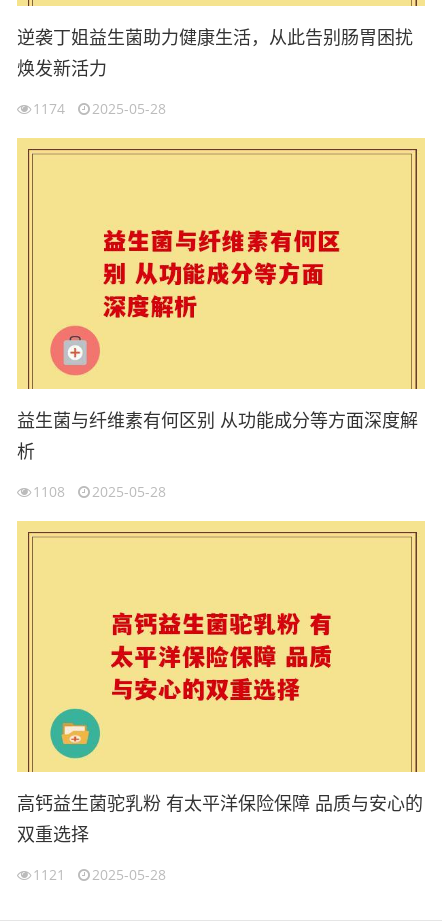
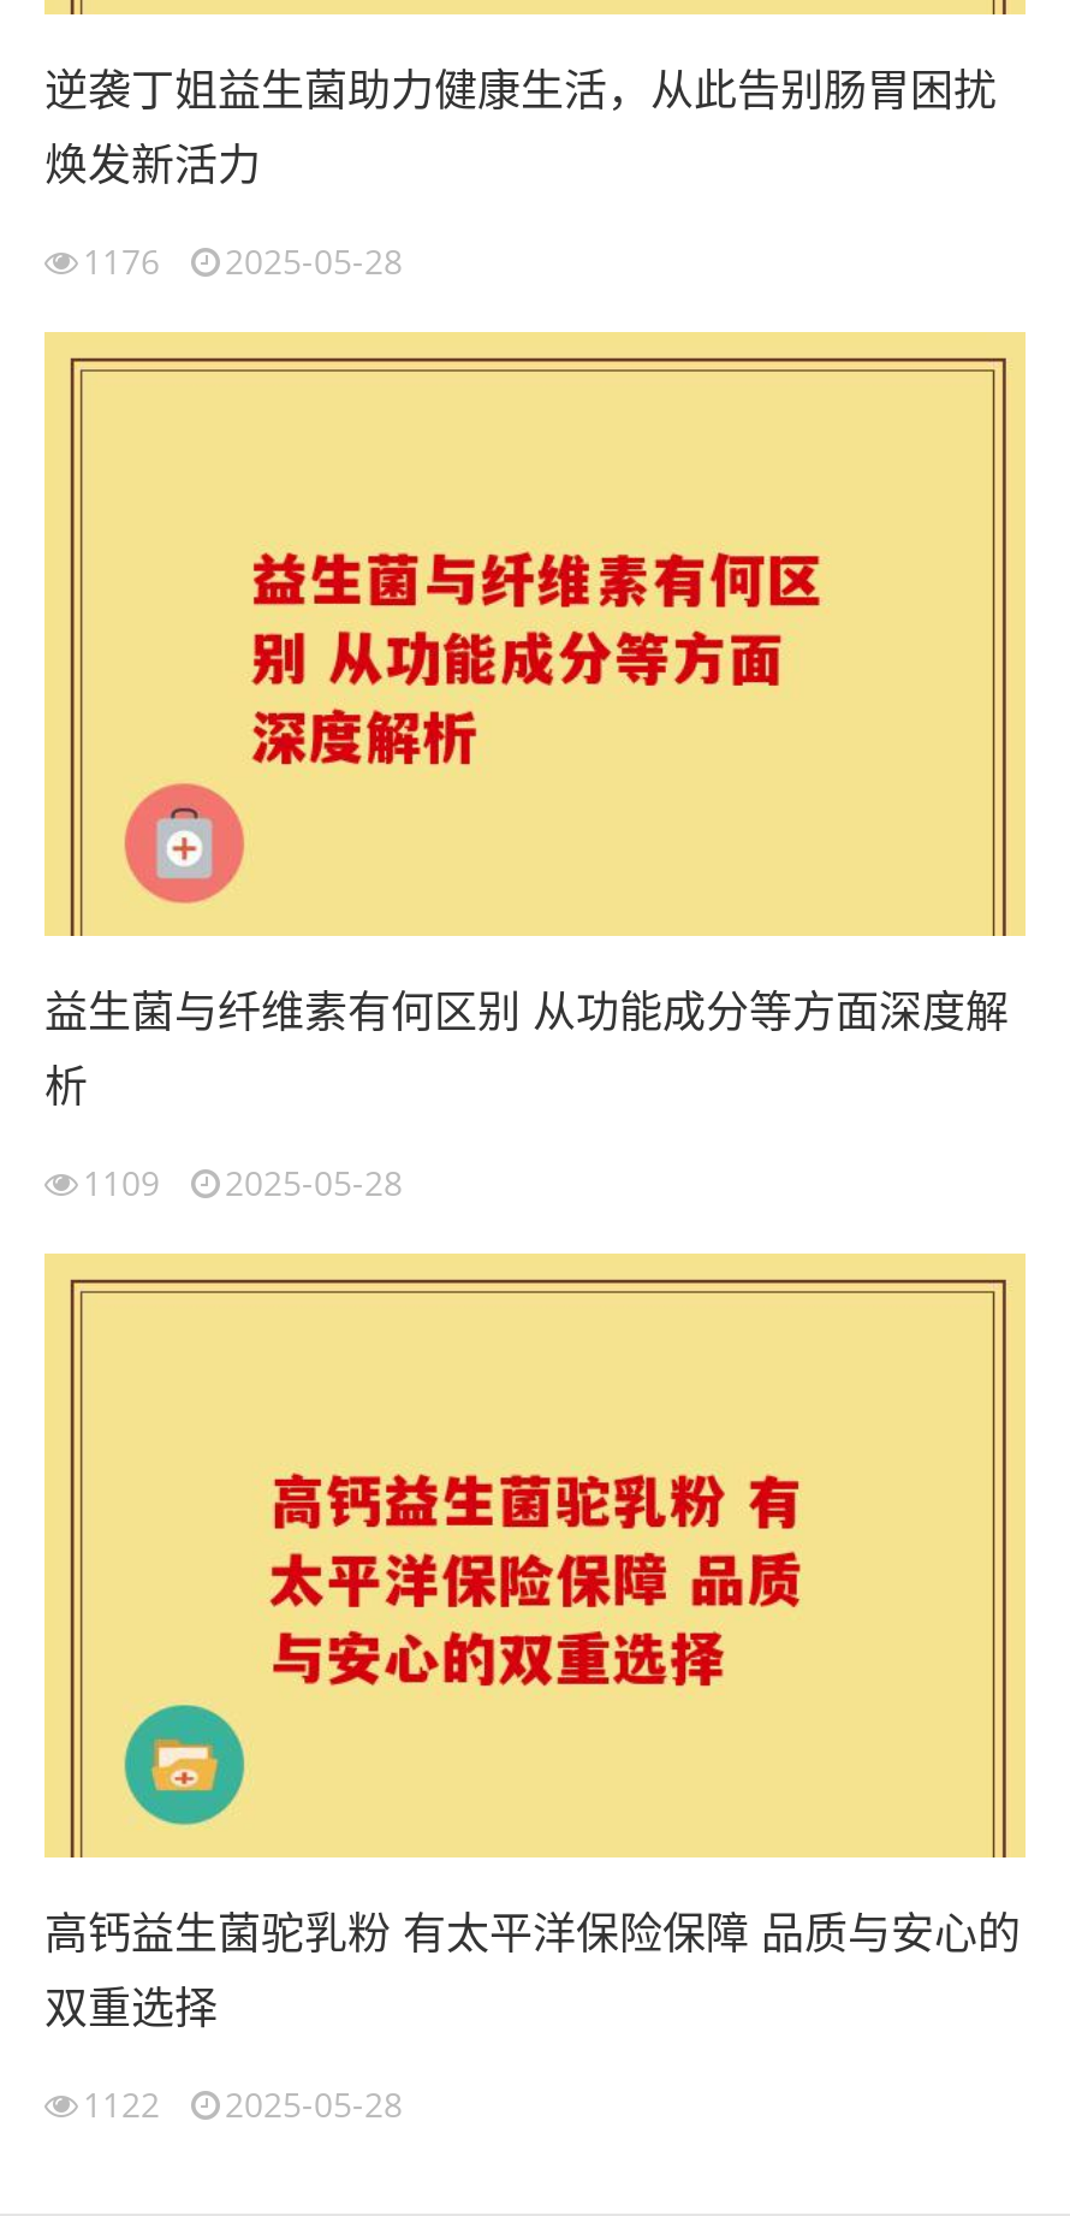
- 1174 2025-05-28
+ 1176 2025-05-28

- 1108 2025-05-28
+ 1109 2025-05-28

- 1121 2025-05-28
+ 1122 2025-05-28
